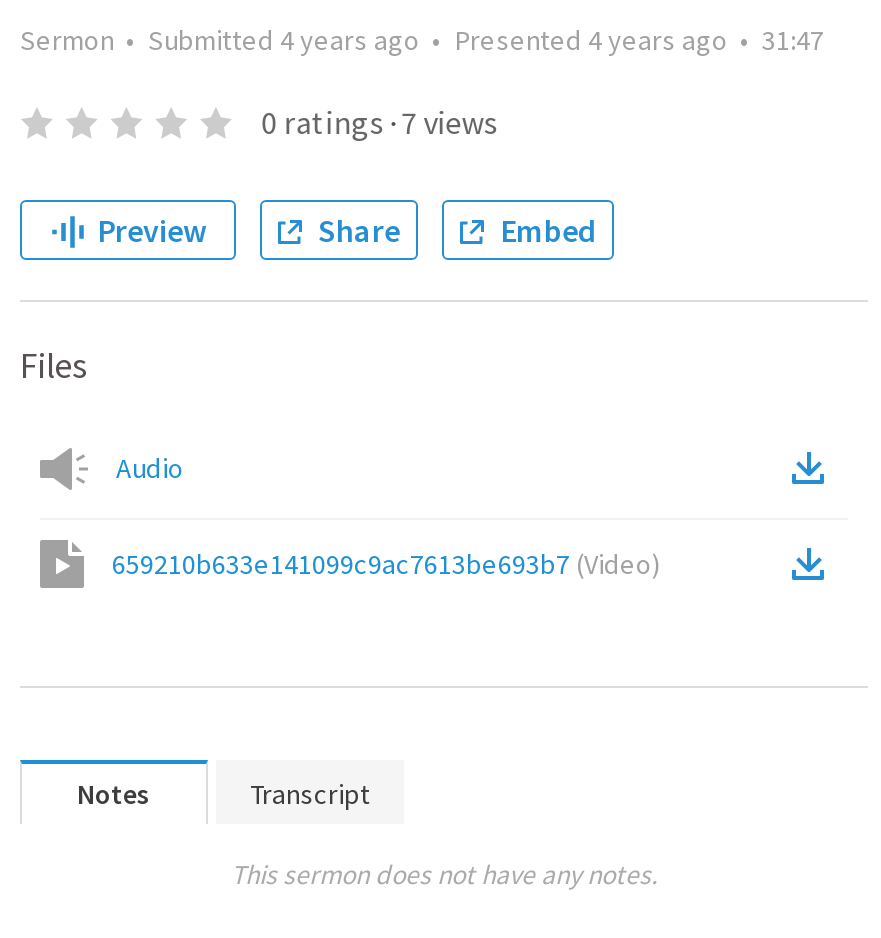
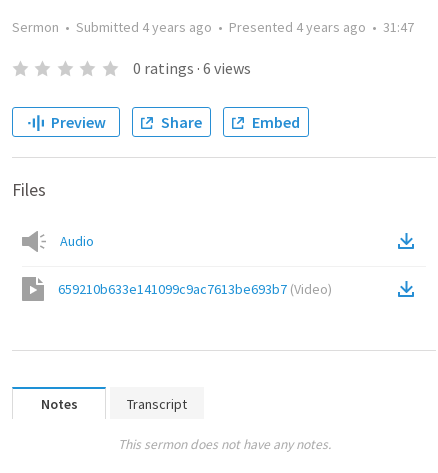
- 0 ratings · 7 views
+ 0 ratings · 6 views
